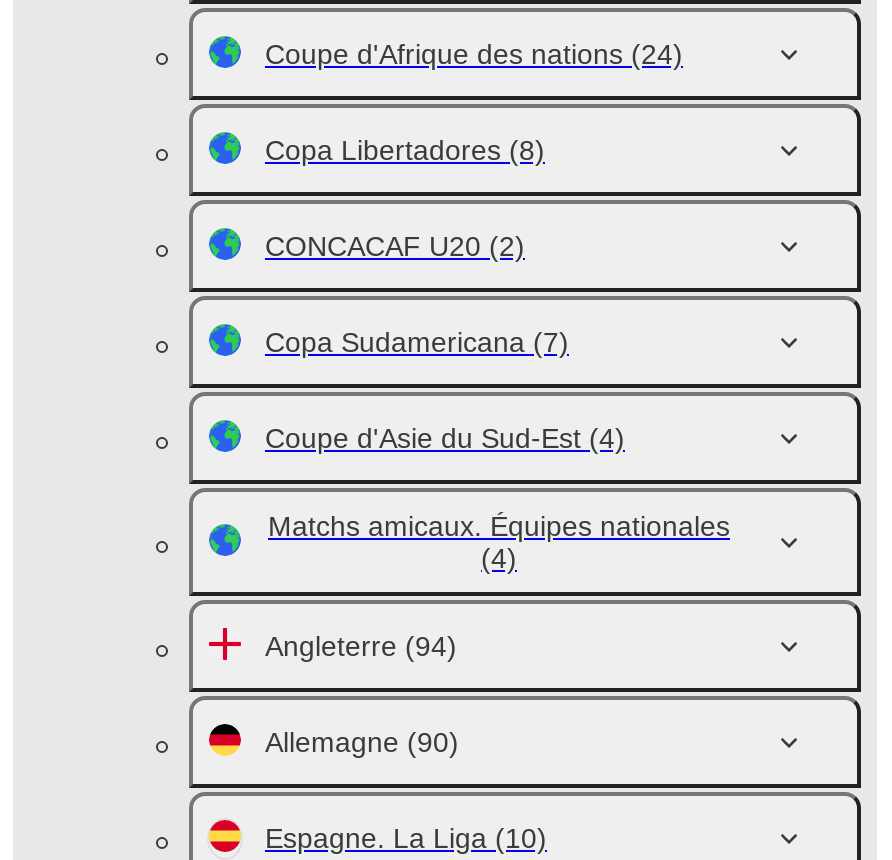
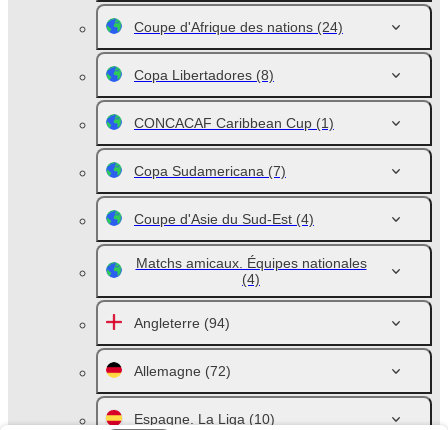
- CONCACAF U20 (2)
+ CONCACAF Caribbean Cup (1)

- Allemagne (90)
+ Allemagne (72)
